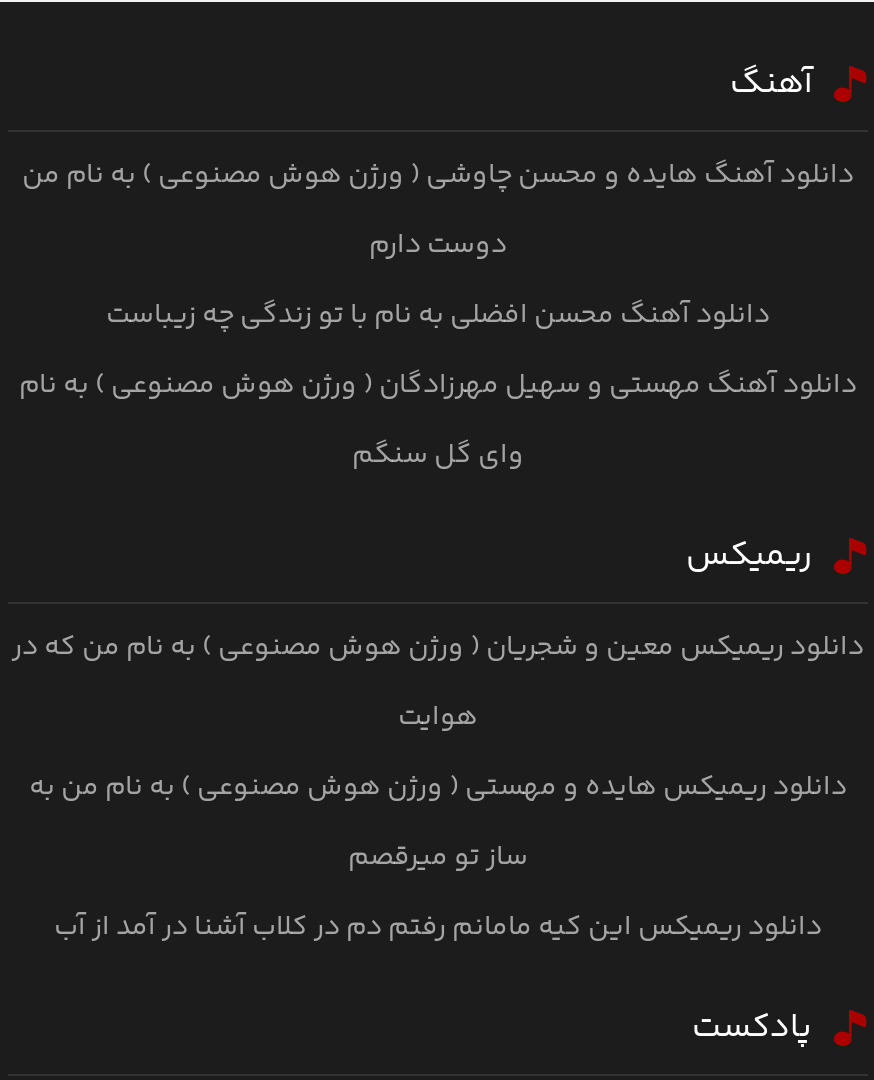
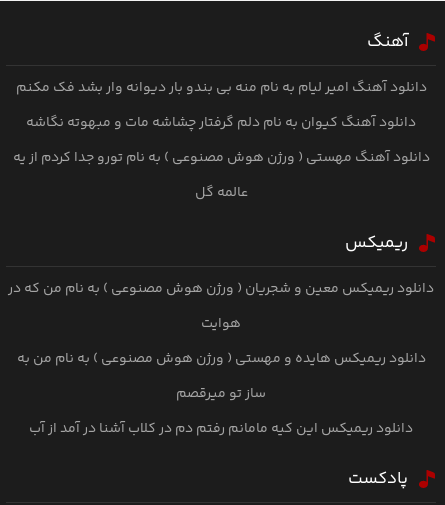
- دانلود آهنگ هایده و محسن چاوشی ( ورژن هوش مصنوعی ) به نام من
- دوست دارم
- دانلود آهنگ محسن افضلی به نام با تو زندگی چه زیباست
- دانلود آهنگ مهستی و سهیل مهرزادگان ( ورژن هوش مصنوعی ) به نام
- وای گل سنگم
+ دانلود آهنگ امیر لیام به نام منه بی بندو بار دیوانه وار بشد فک مکنم
+ دانلود آهنگ کیوان به نام دلم گرفتار چشاشه مات و مبهوته نگاشه
+ دانلود آهنگ مهستی ( ورژن هوش مصنوعی ) به نام تورو جدا کردم از یه
+ عالمه گل
